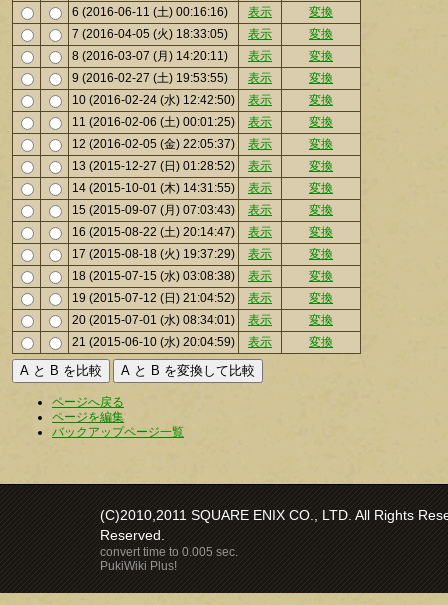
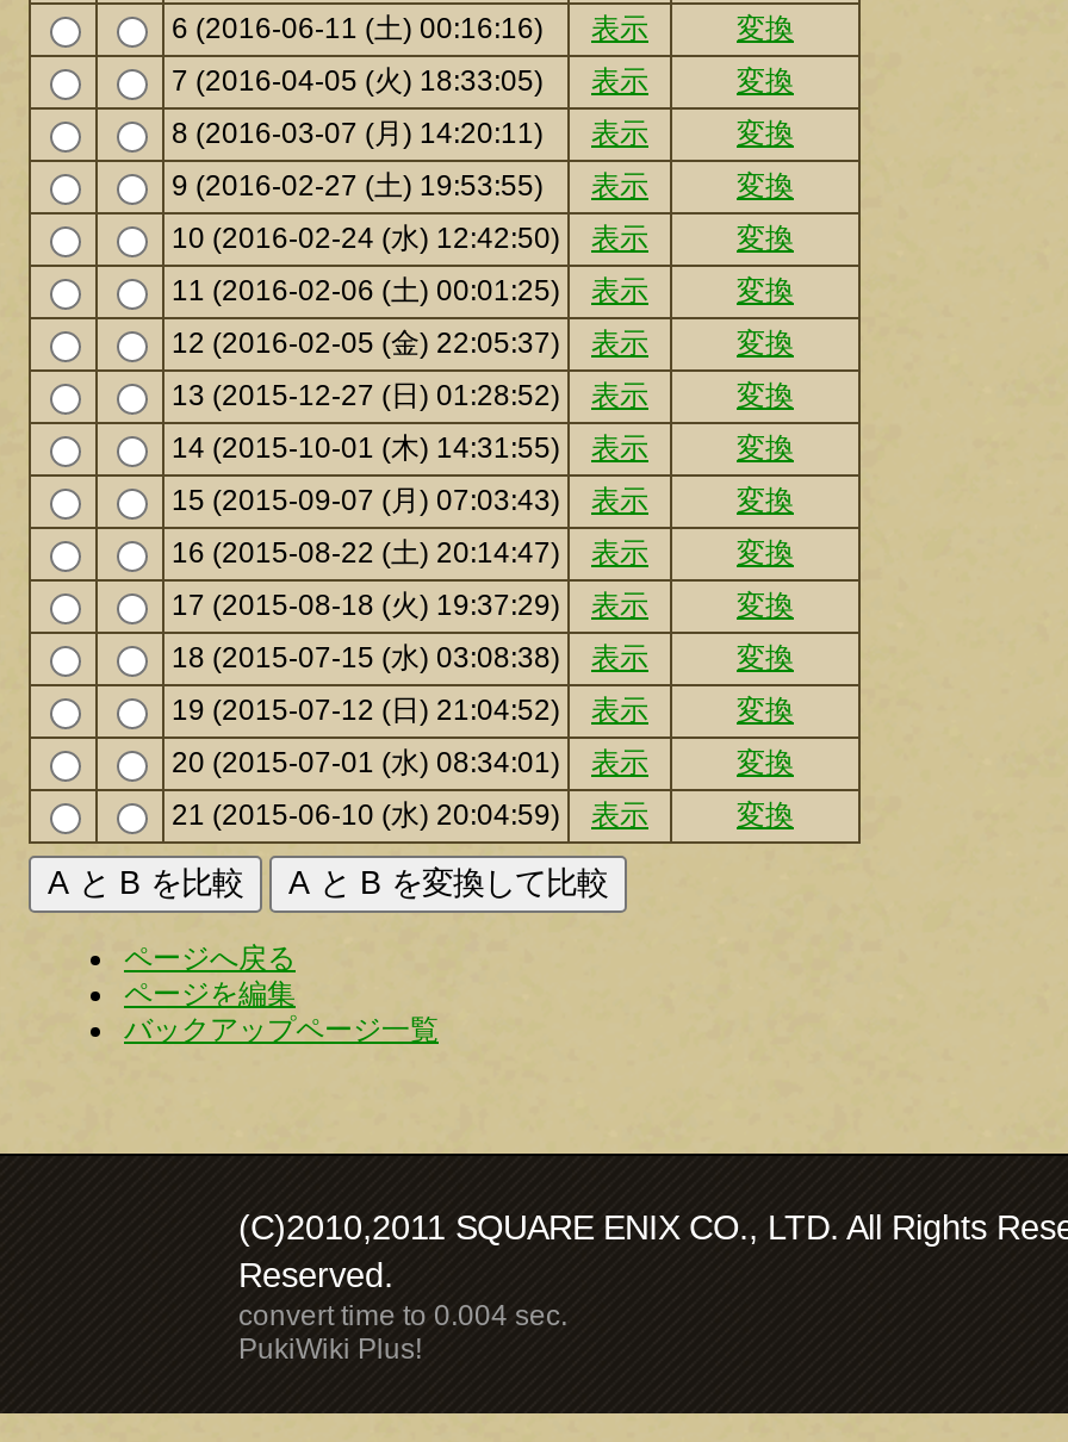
- convert time to 0.005 sec.
+ convert time to 0.004 sec.
